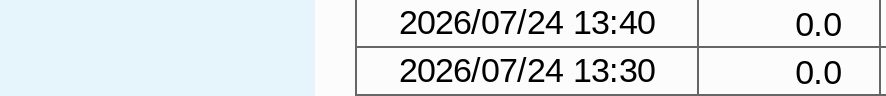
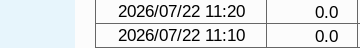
- 2026/07/24 13:40
+ 2026/07/22 11:20

- 2026/07/24 13:30
+ 2026/07/22 11:10
